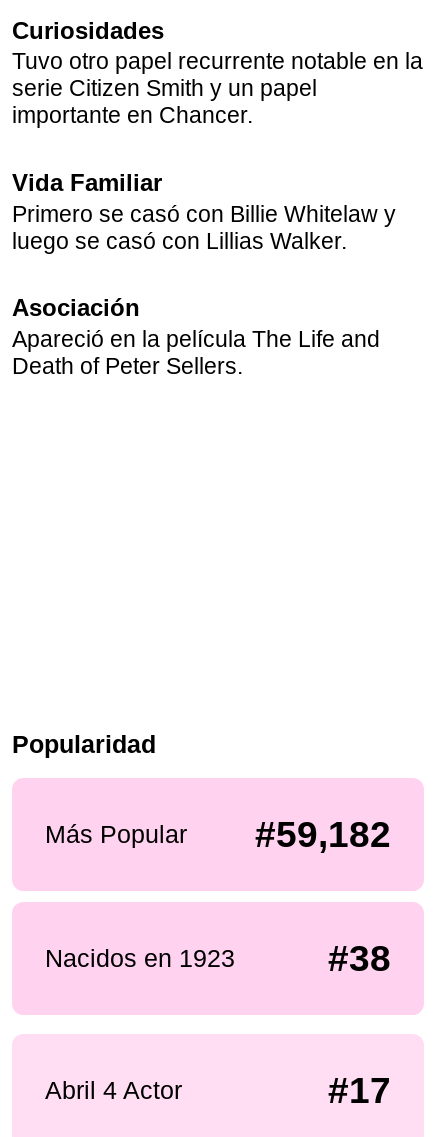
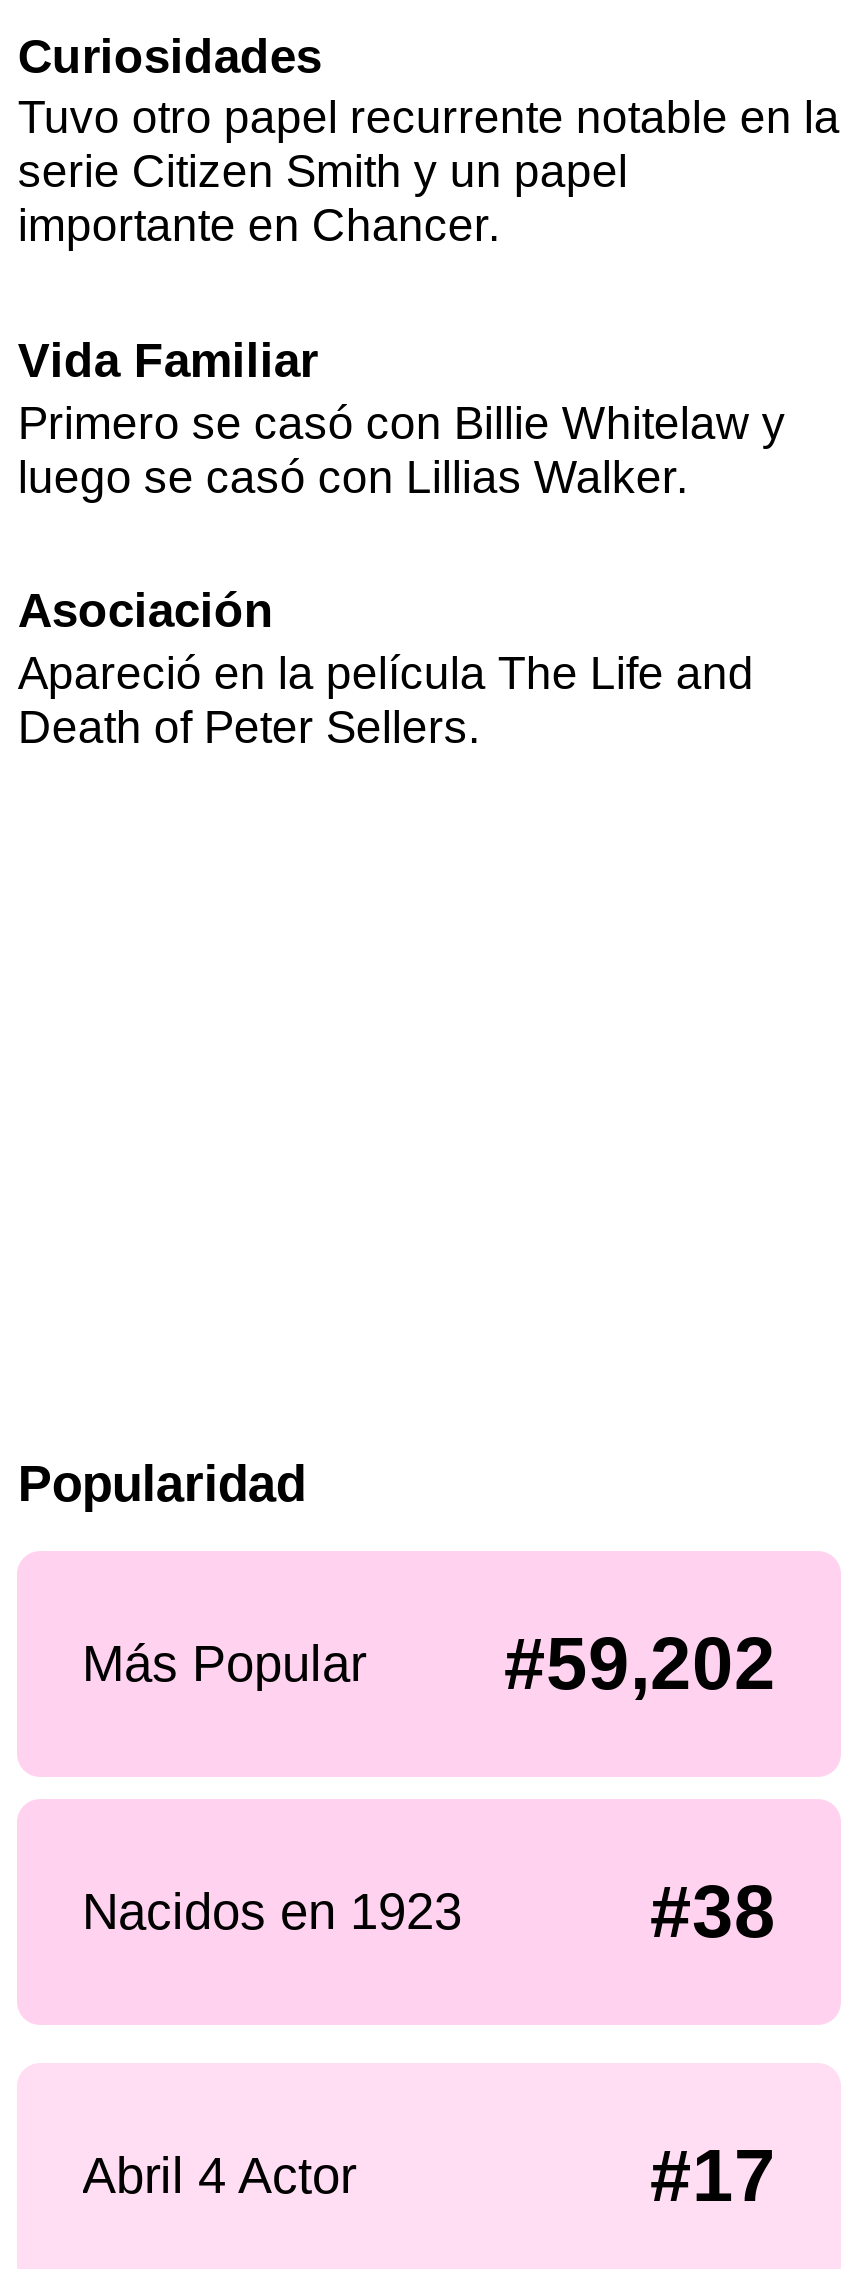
- #59,182
+ #59,202
